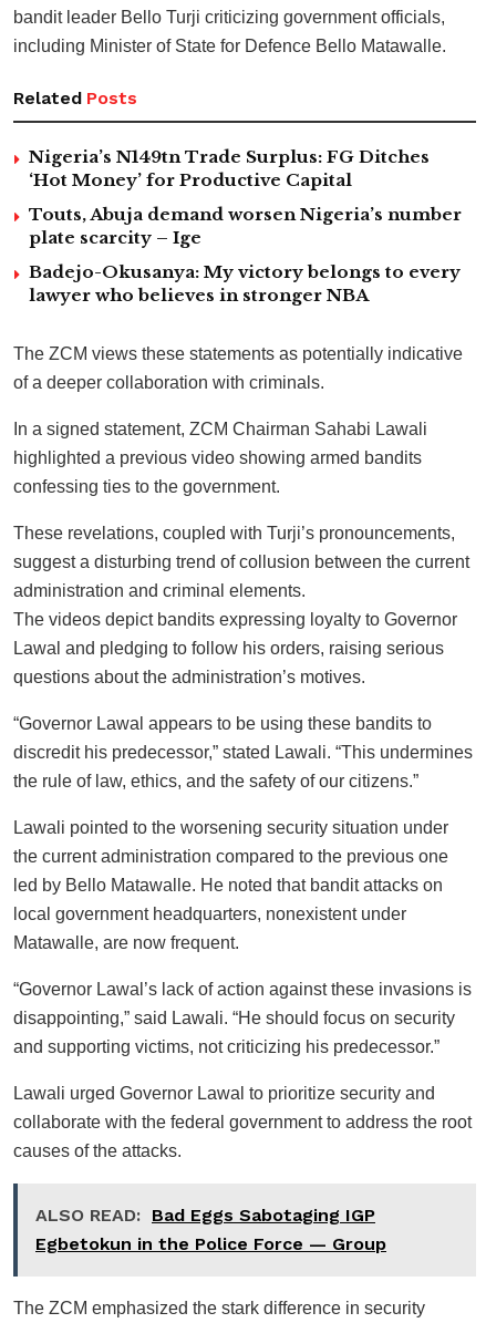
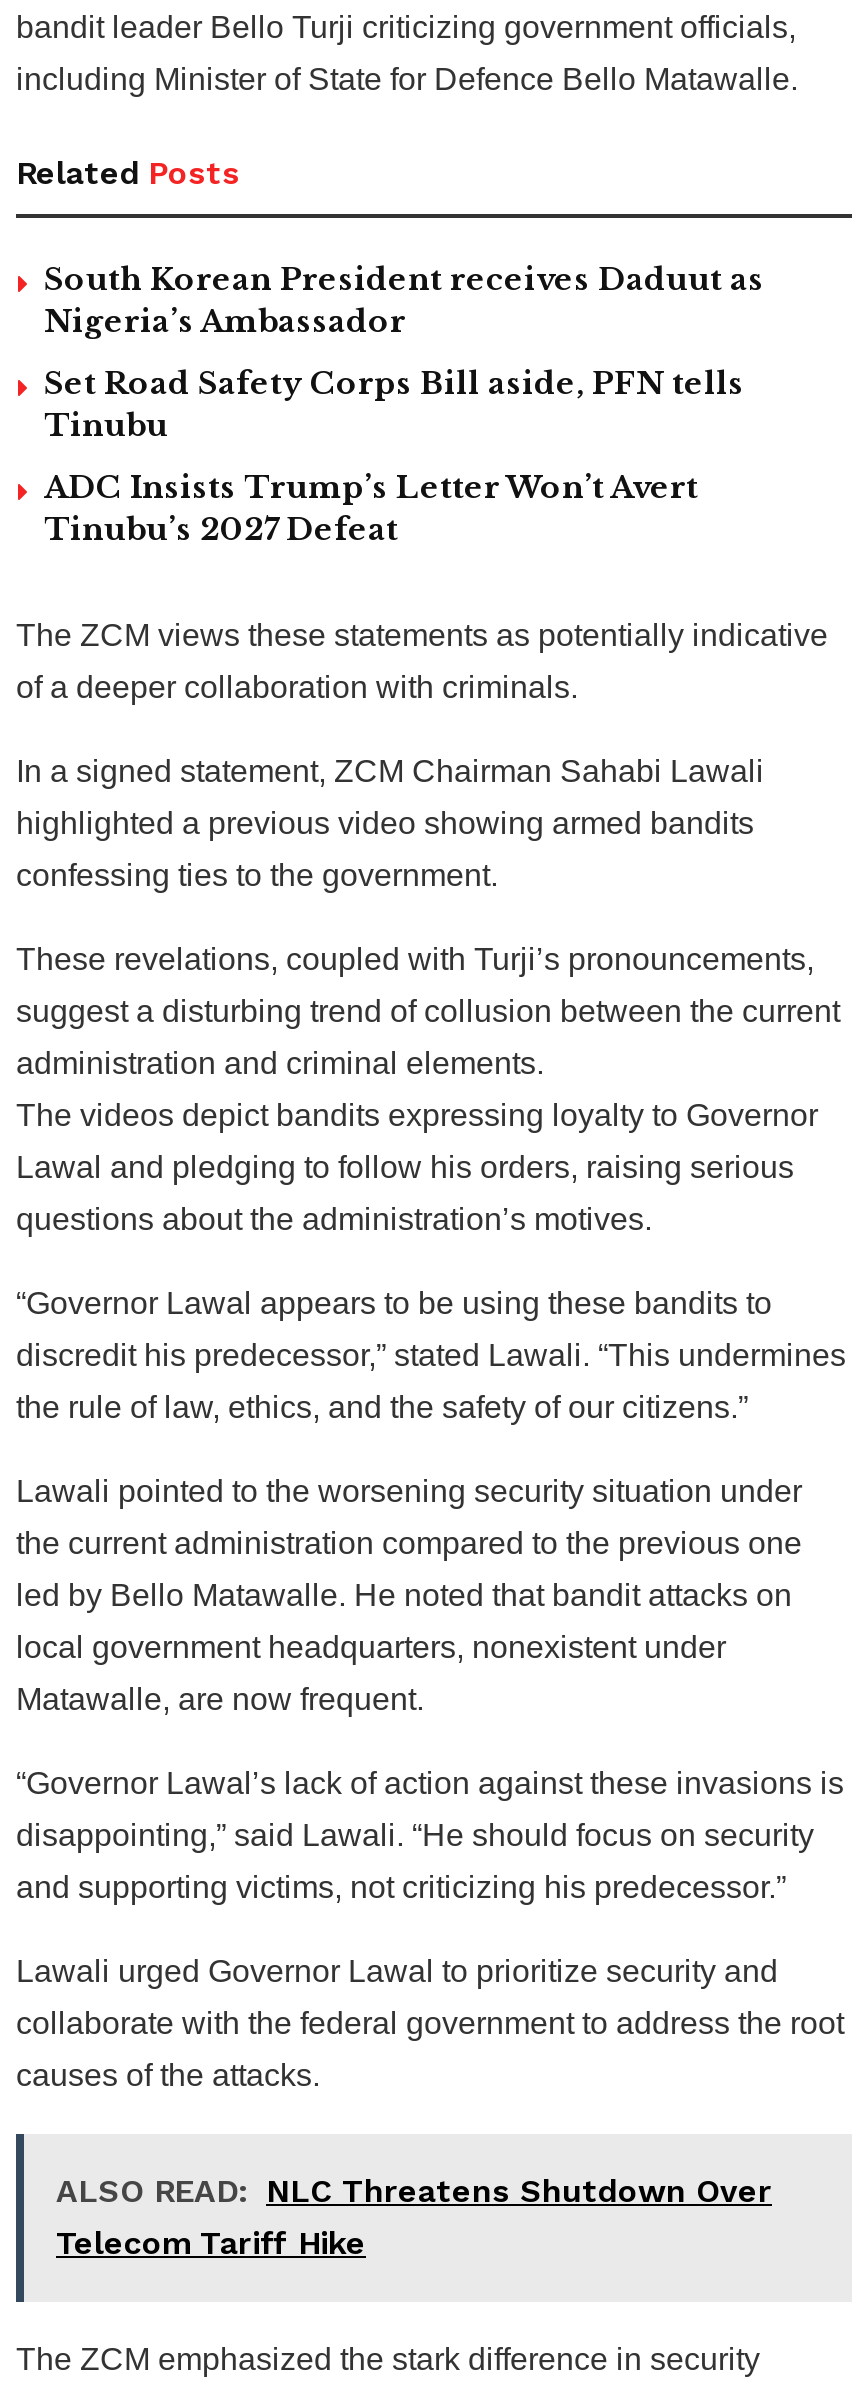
- Nigeria’s N149tn Trade Surplus: FG Ditches
- ‘Hot Money’ for Productive Capital
+ South Korean President receives Daduut as
+ Nigeria’s Ambassador

- Touts, Abuja demand worsen Nigeria’s number
- plate scarcity – Ige
+ Set Road Safety Corps Bill aside, PFN tells
+ Tinubu

- Badejo-Okusanya: My victory belongs to every
- lawyer who believes in stronger NBA
+ ADC Insists Trump’s Letter Won’t Avert
+ Tinubu’s 2027 Defeat

- ALSO READ: Bad Eggs Sabotaging IGP
- Egbetokun in the Police Force — Group
+ ALSO READ: NLC Threatens Shutdown Over
+ Telecom Tariff Hike
